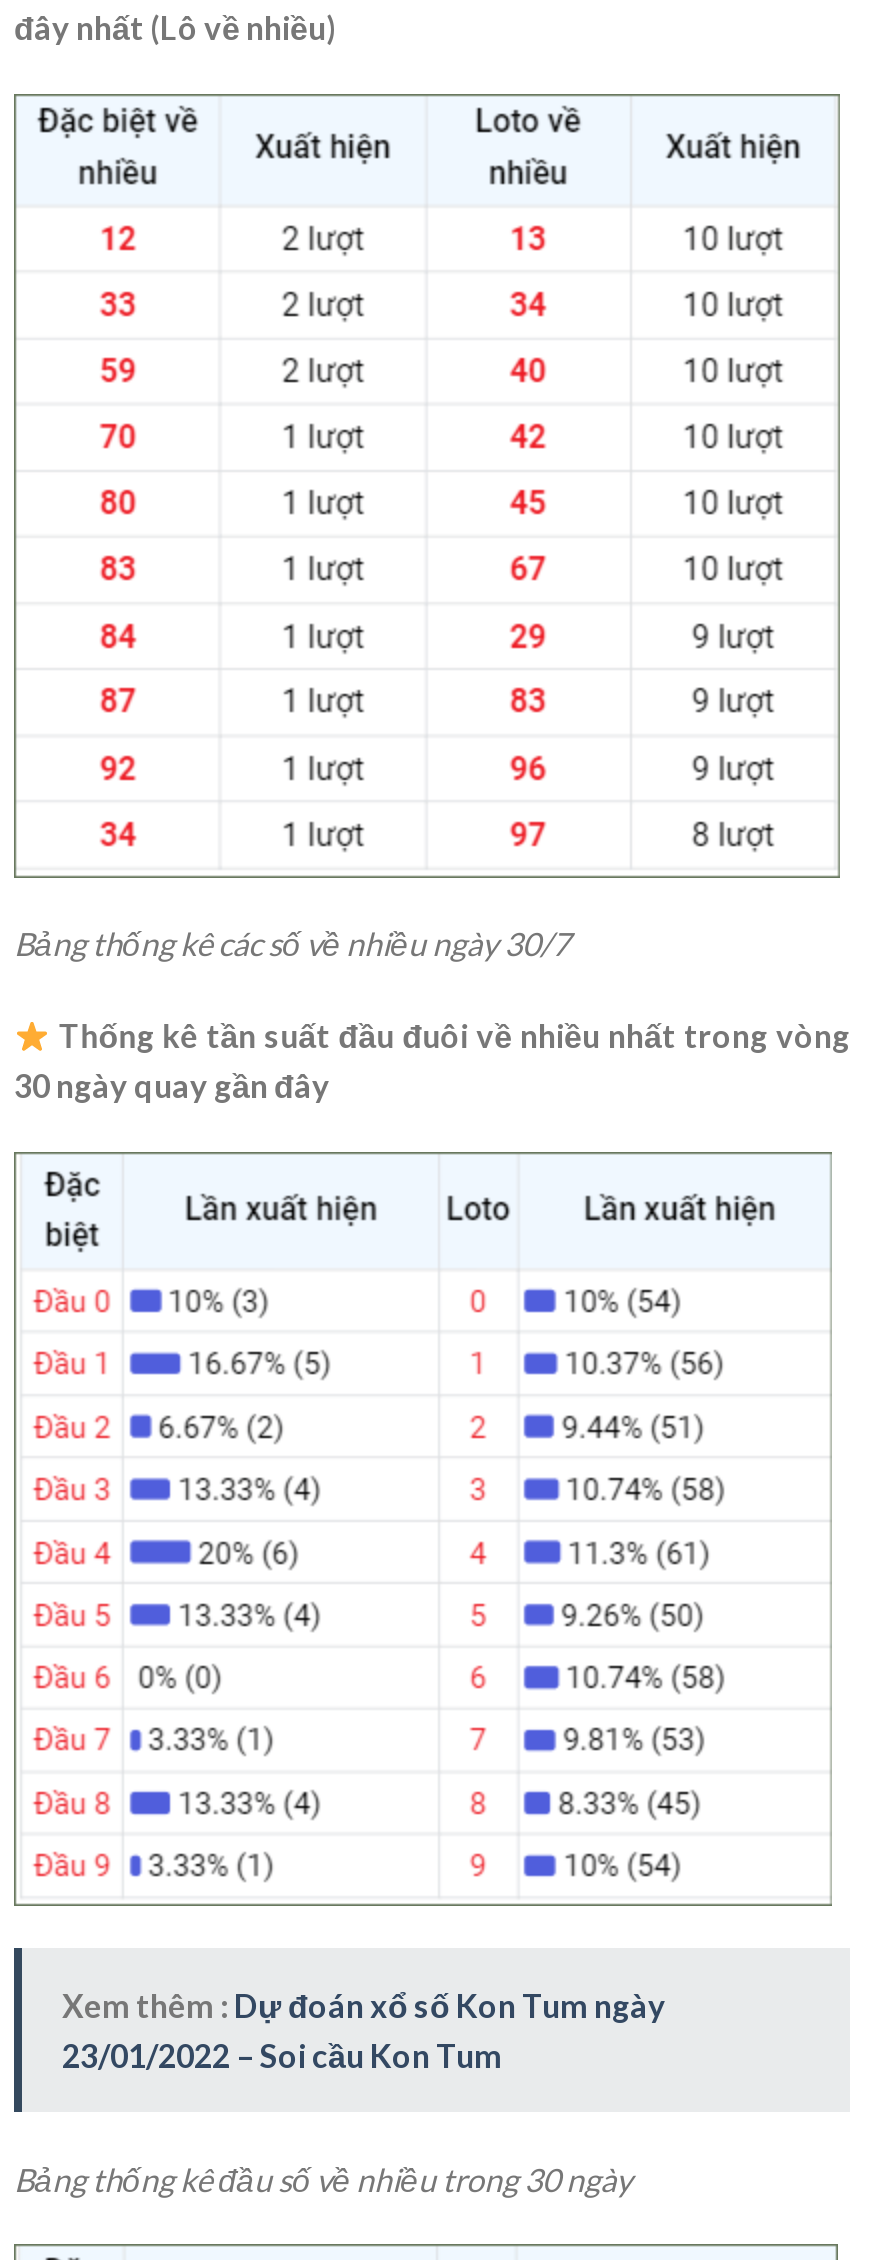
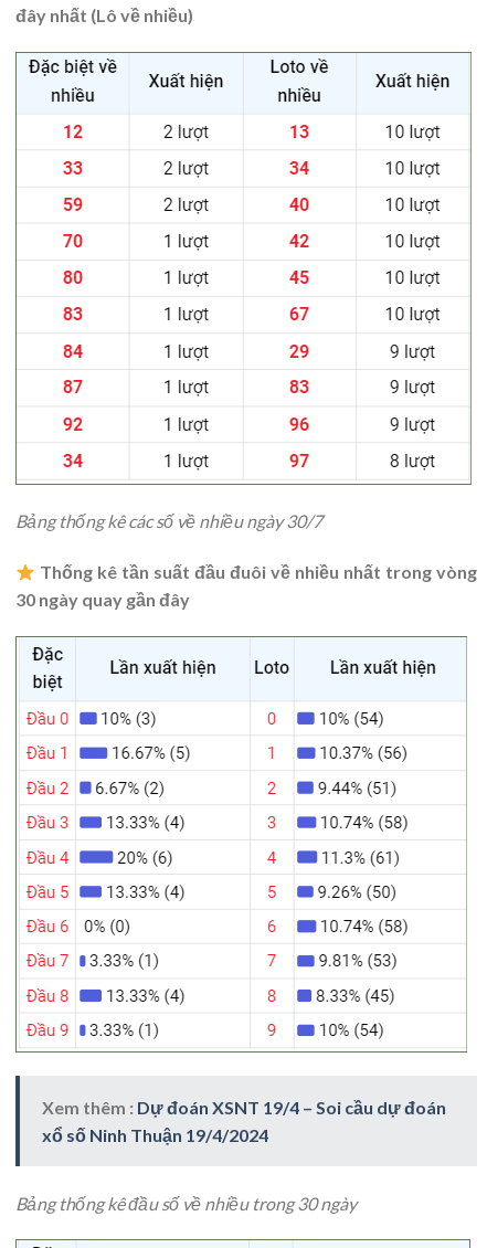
- Xem thêm : Dự đoán xổ số Kon Tum ngày
- 23/01/2022 – Soi cầu Kon Tum
+ Xem thêm : Dự đoán XSNT 19/4 – Soi cầu dự đoán
+ xổ số Ninh Thuận 19/4/2024
